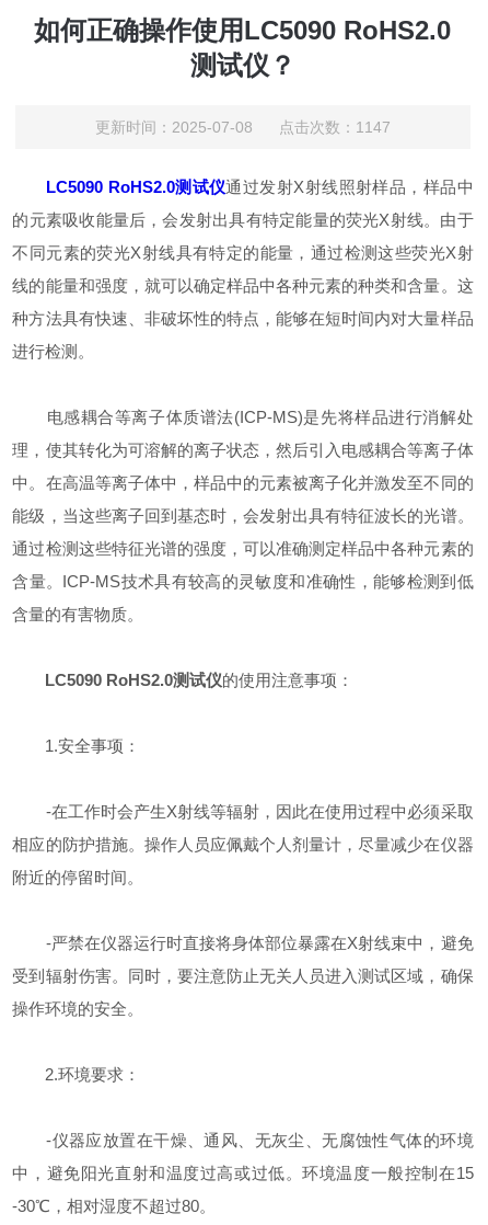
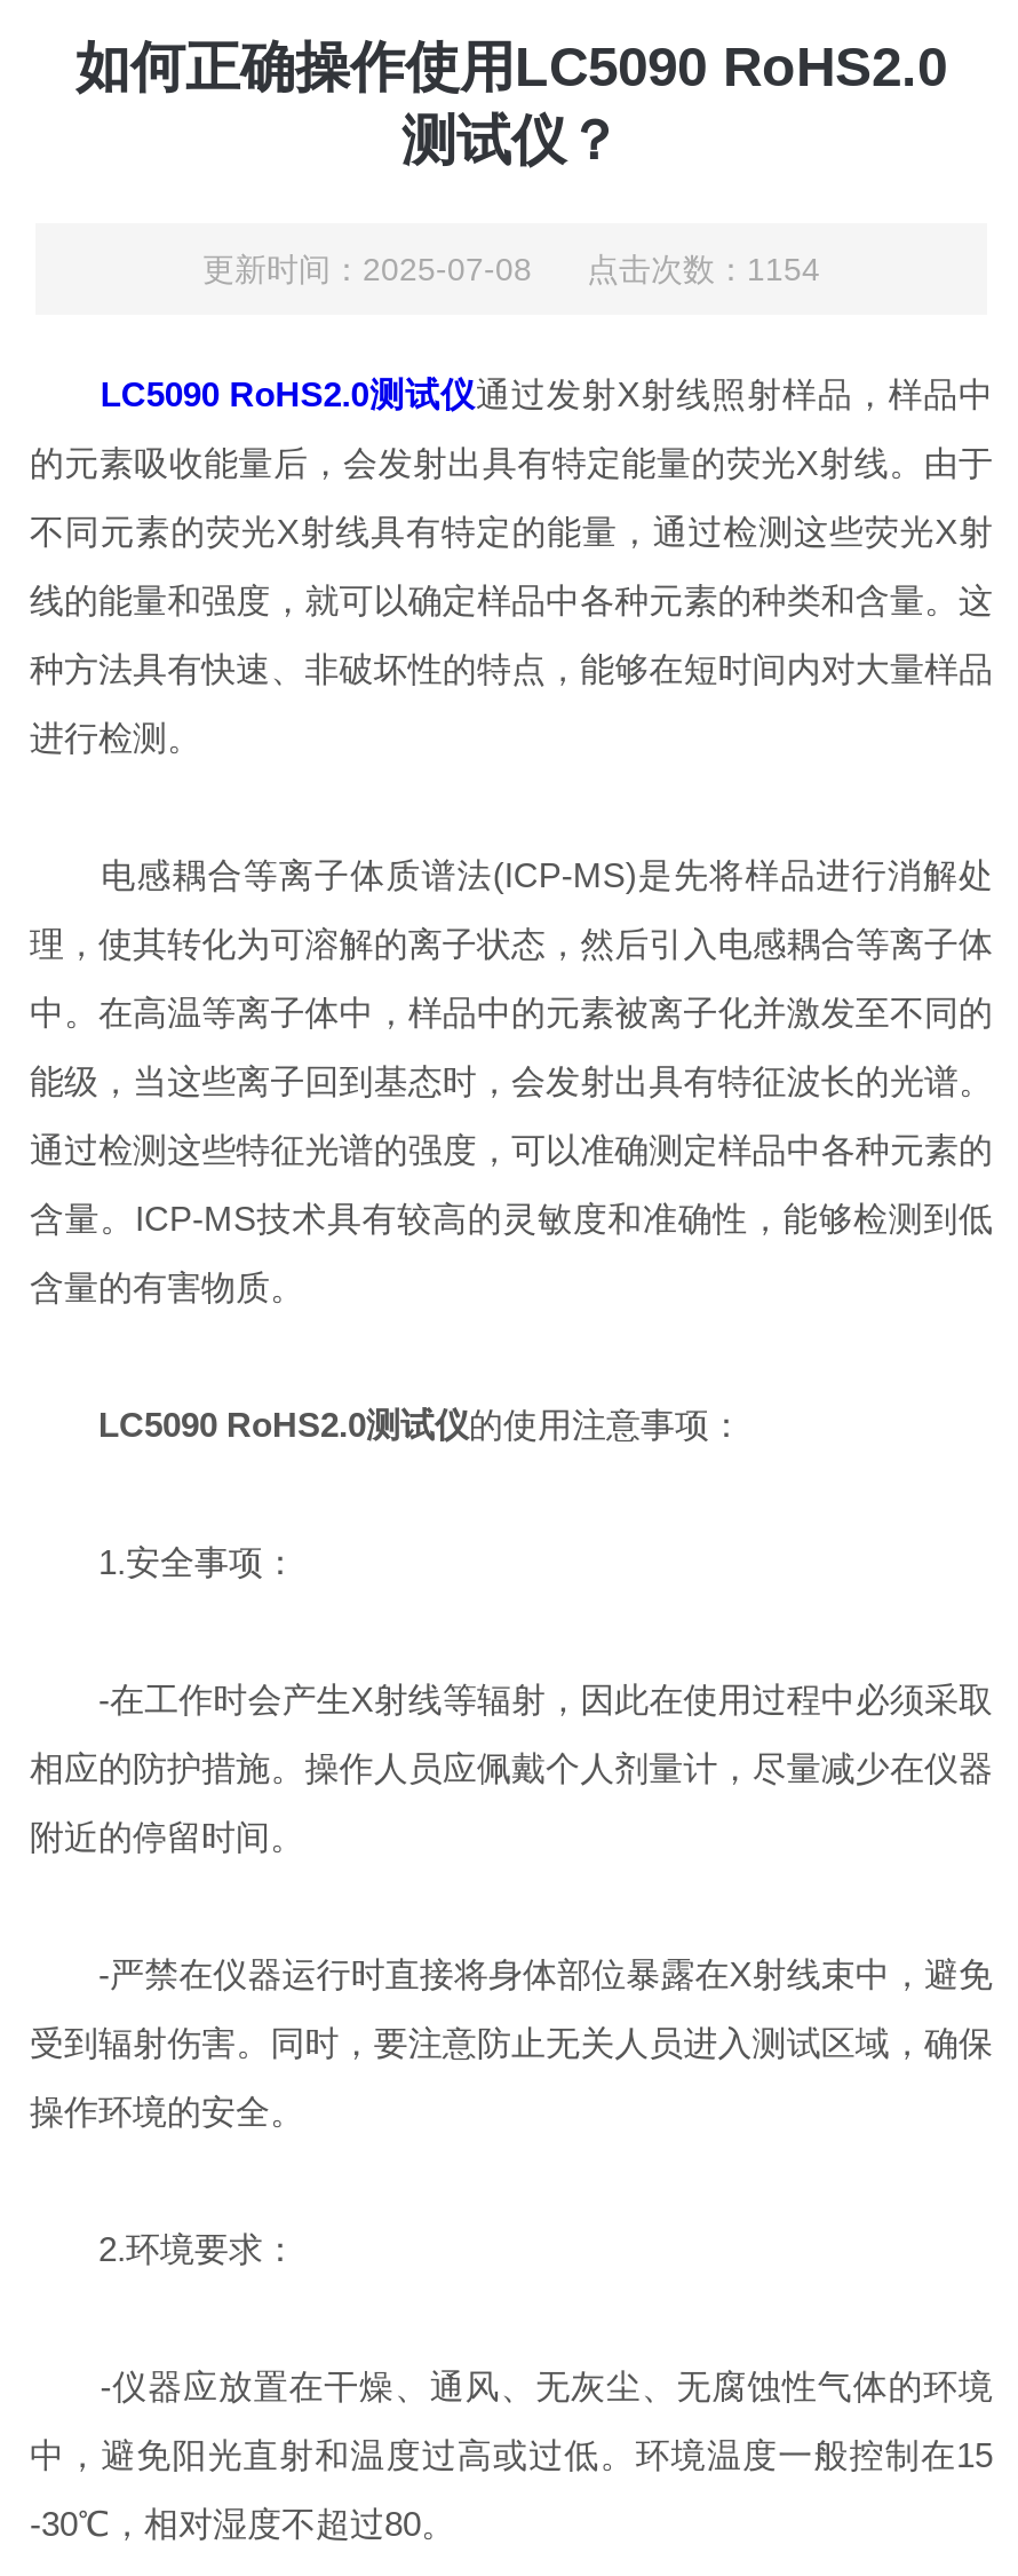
- 更新时间：2025-07-08 点击次数：1147
+ 更新时间：2025-07-08 点击次数：1154
